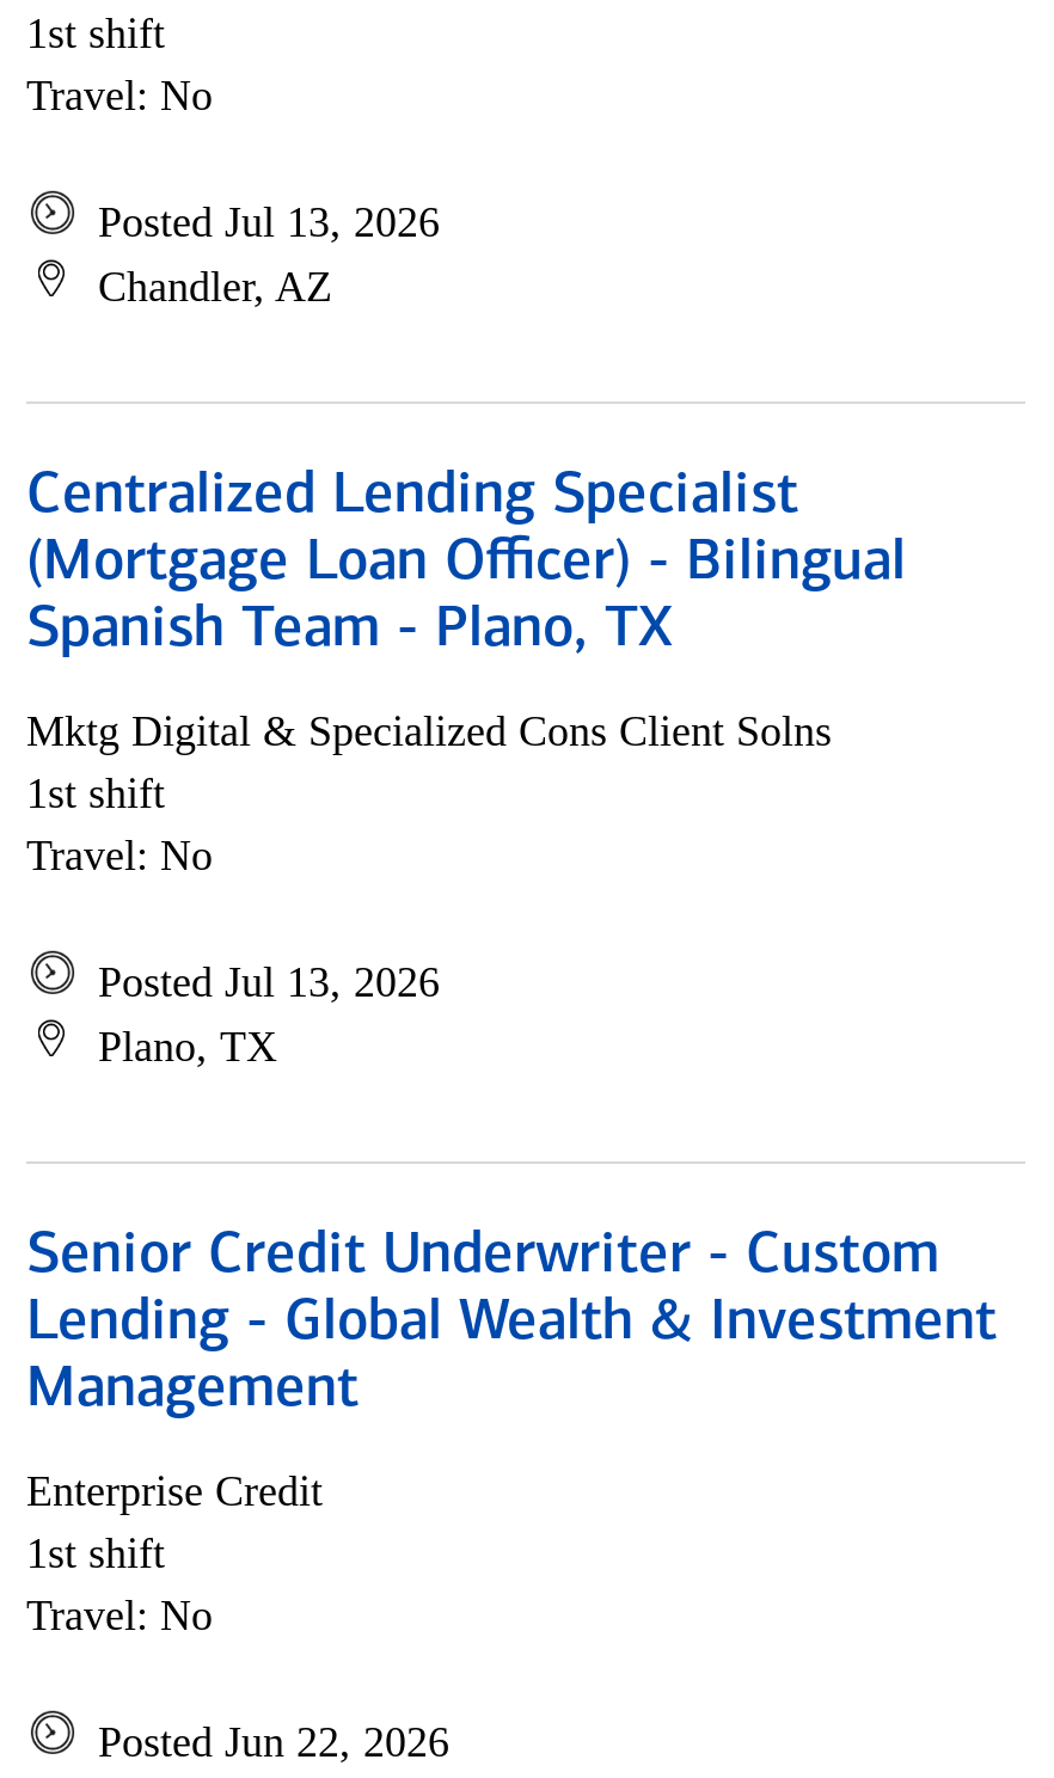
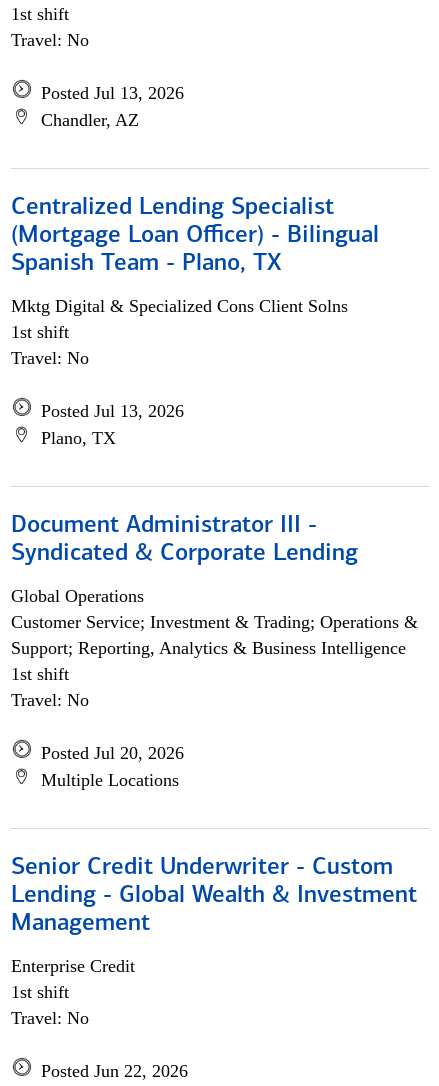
+ Document Administrator III -
+ Syndicated & Corporate Lending
+ Global Operations
+ Customer Service; Investment & Trading; Operations &
+ Support; Reporting, Analytics & Business Intelligence
+ 1st shift
+ Travel: No
+ Posted Jul 20, 2026
+ Multiple Locations
